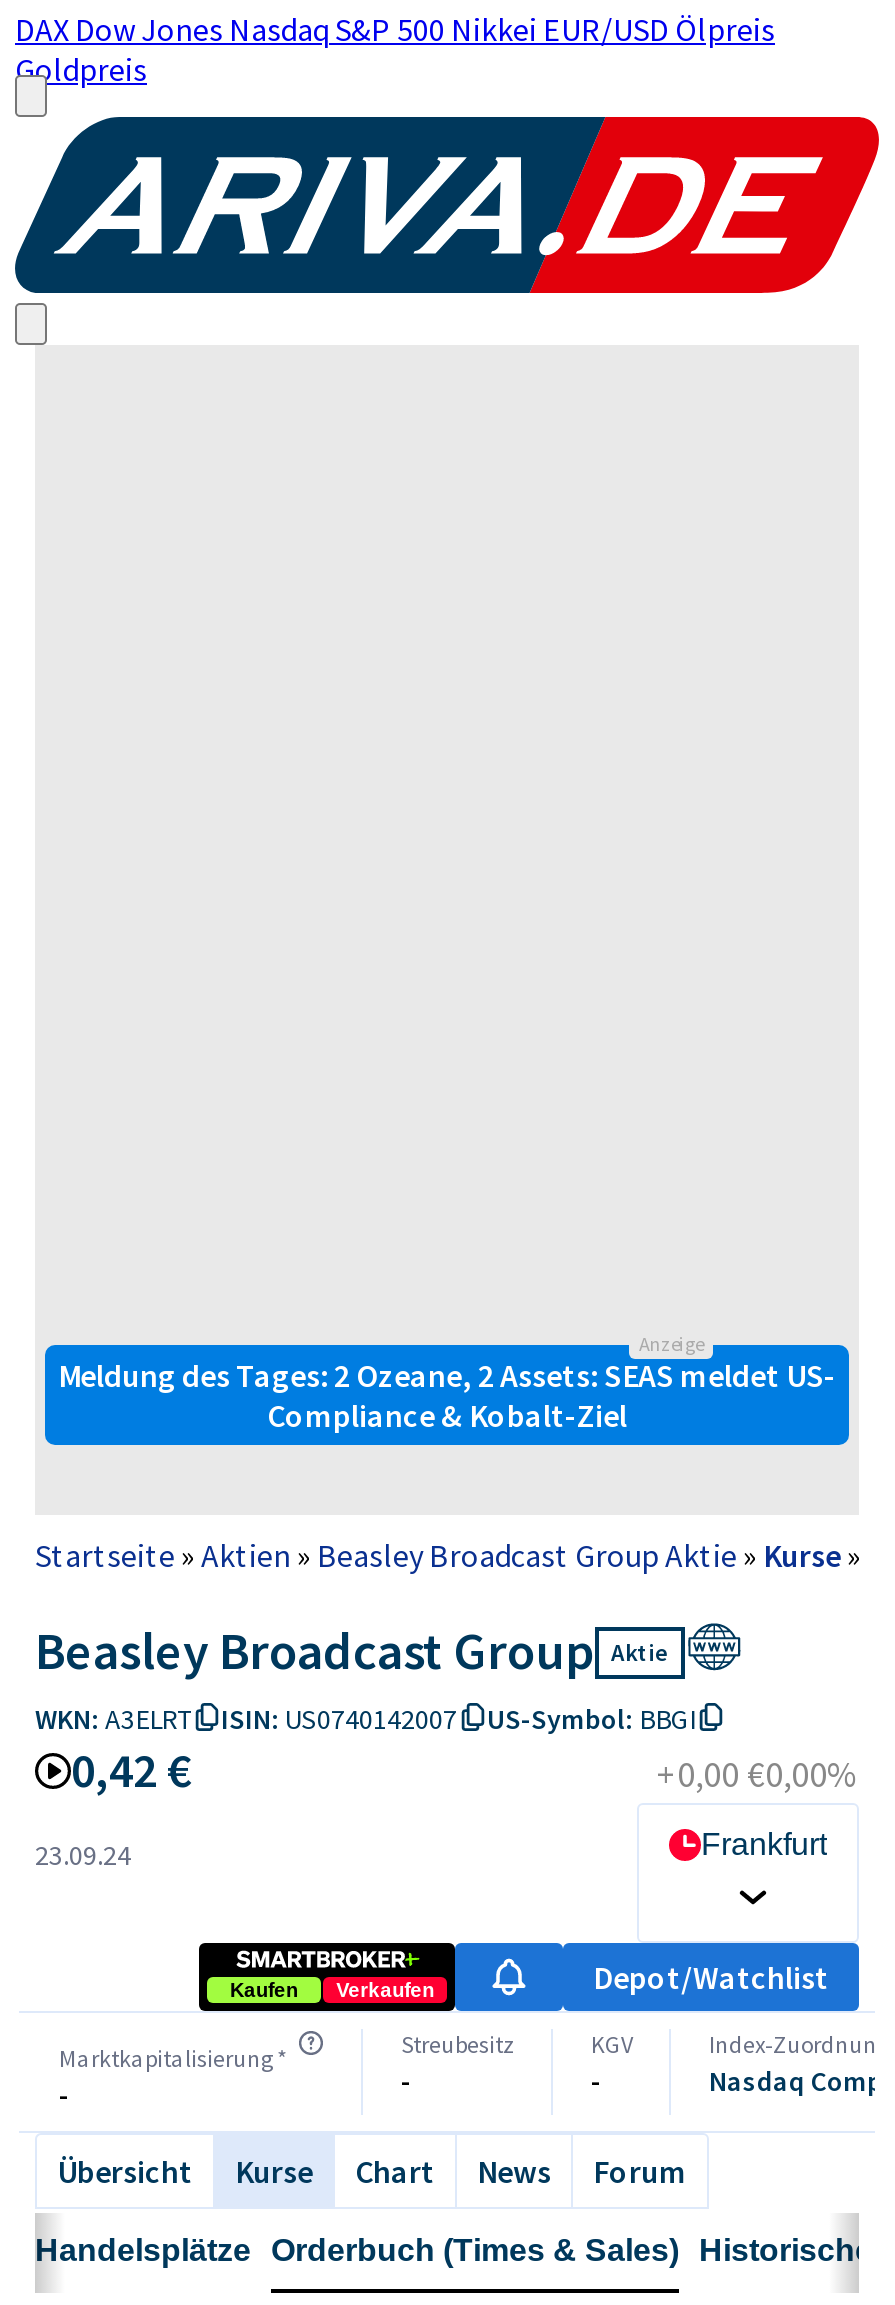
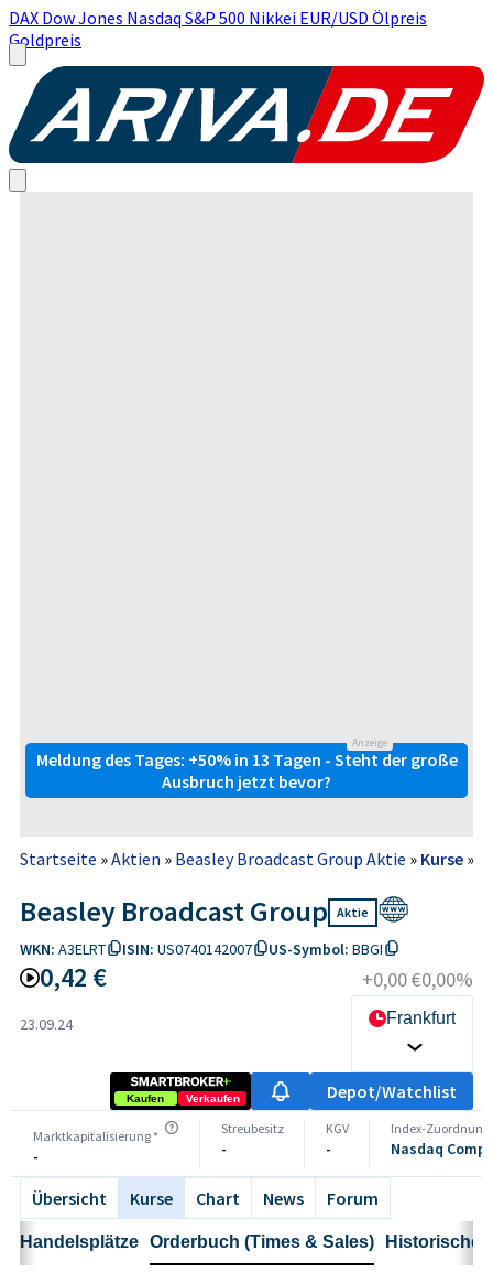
- Meldung des Tages: 2 Ozeane, 2 Assets: SEAS meldet US-
- Compliance & Kobalt-Ziel
+ Meldung des Tages: +50% in 13 Tagen - Steht der große
+ Ausbruch jetzt bevor?
